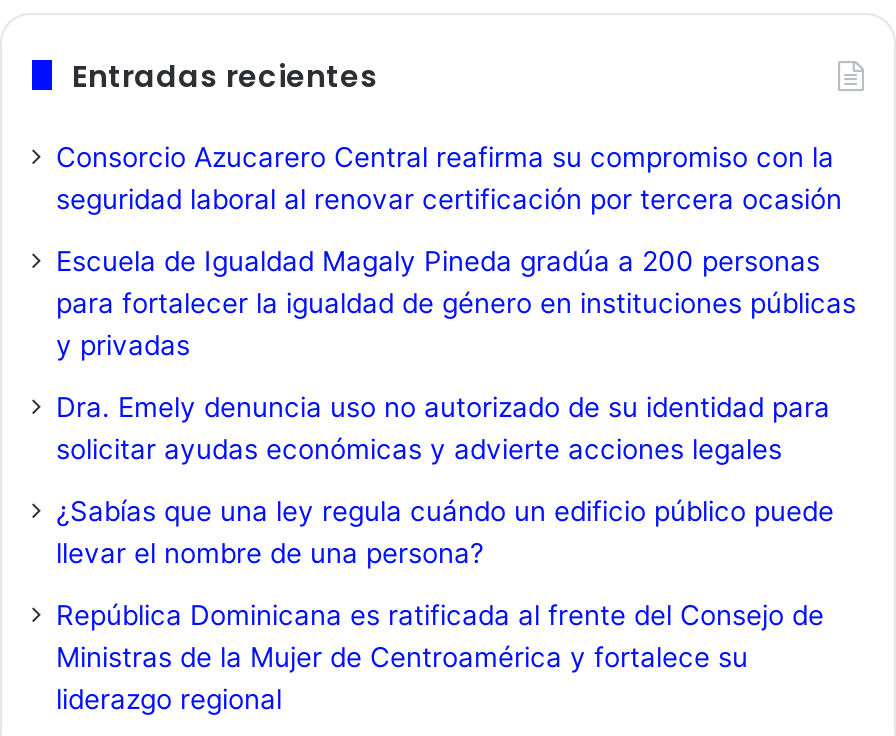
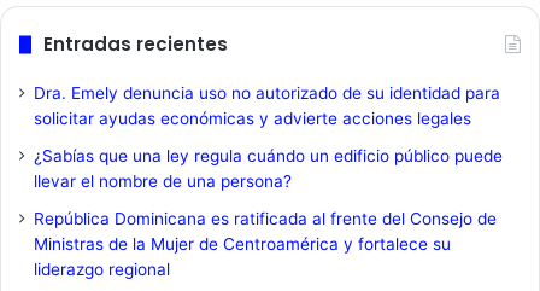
- Consorcio Azucarero Central reafirma su compromiso con la
- seguridad laboral al renovar certificación por tercera ocasión
- Escuela de Igualdad Magaly Pineda gradúa a 200 personas
- para fortalecer la igualdad de género en instituciones públicas
- y privadas
